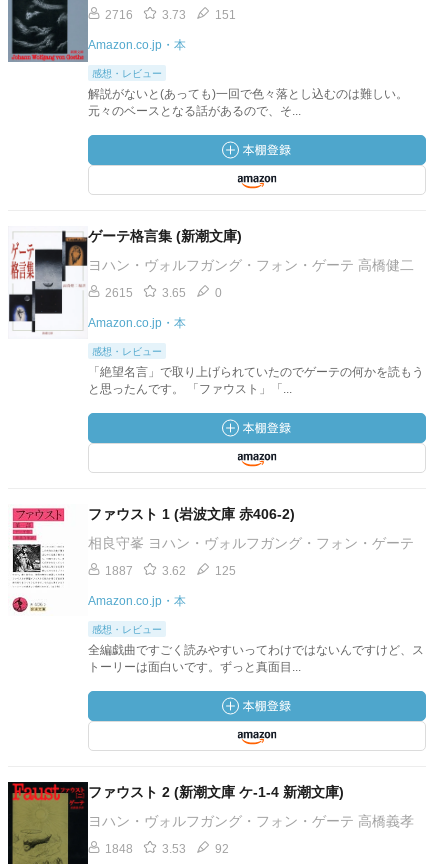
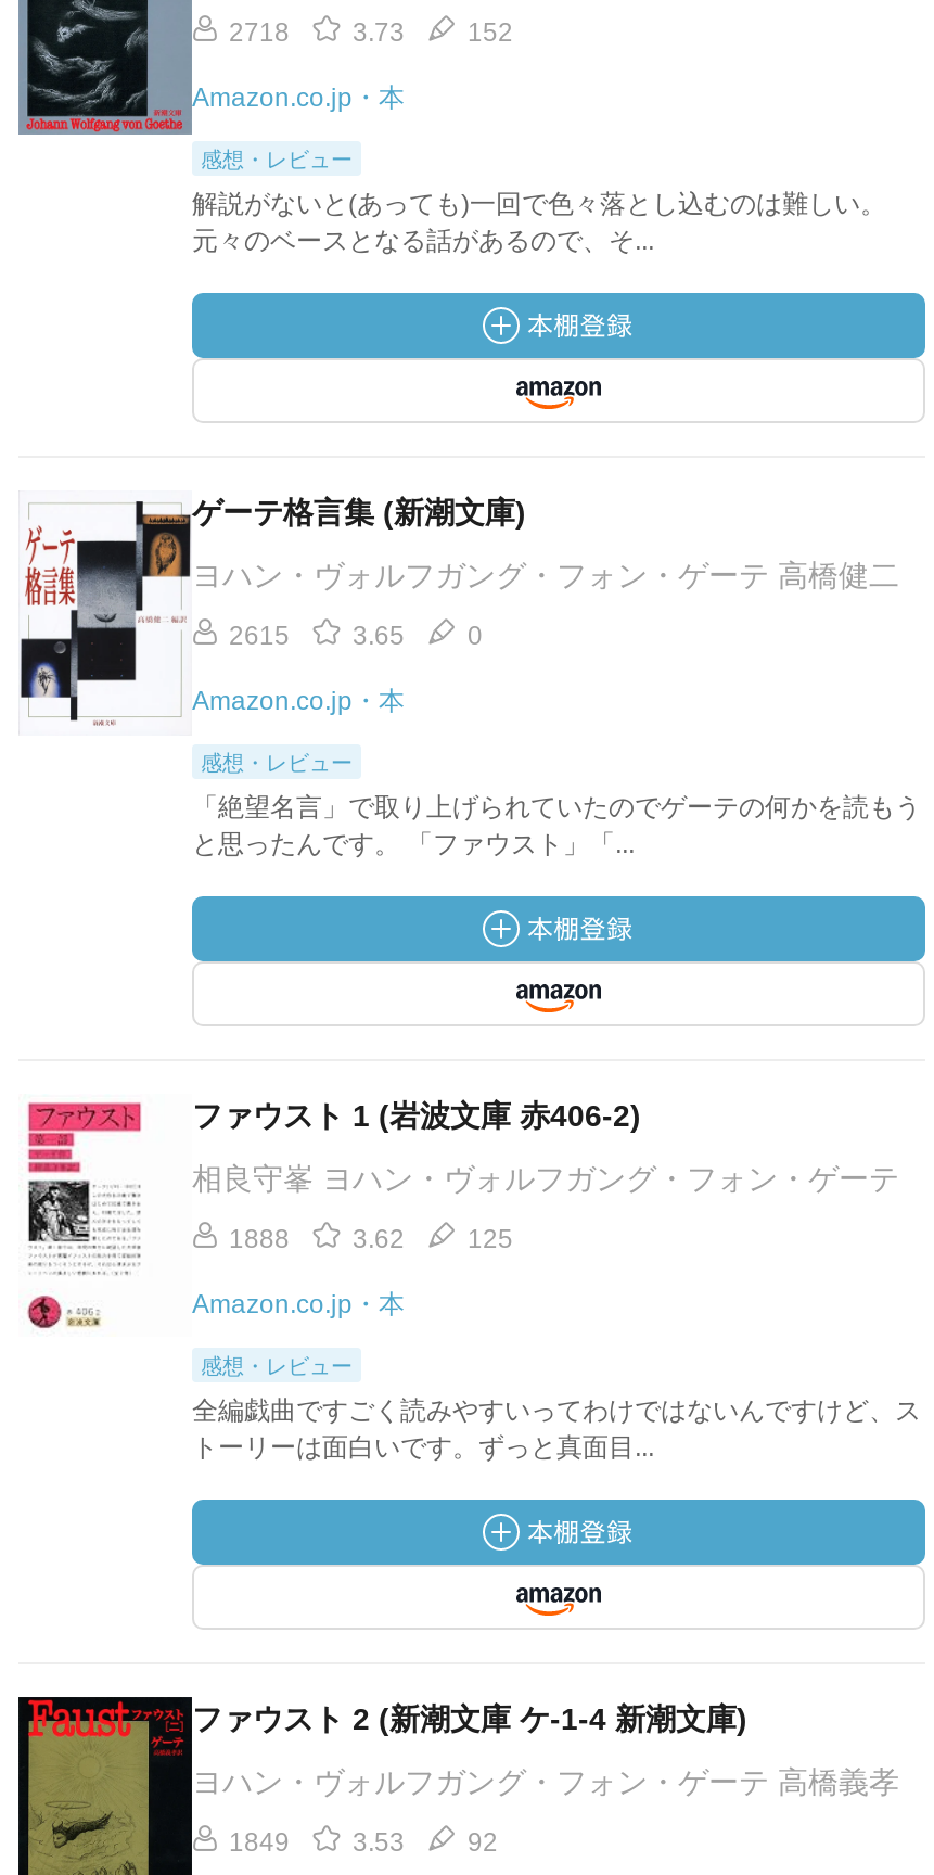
- 2716
+ 2718

- 151
+ 152

- 1887
+ 1888

- 1848
+ 1849
